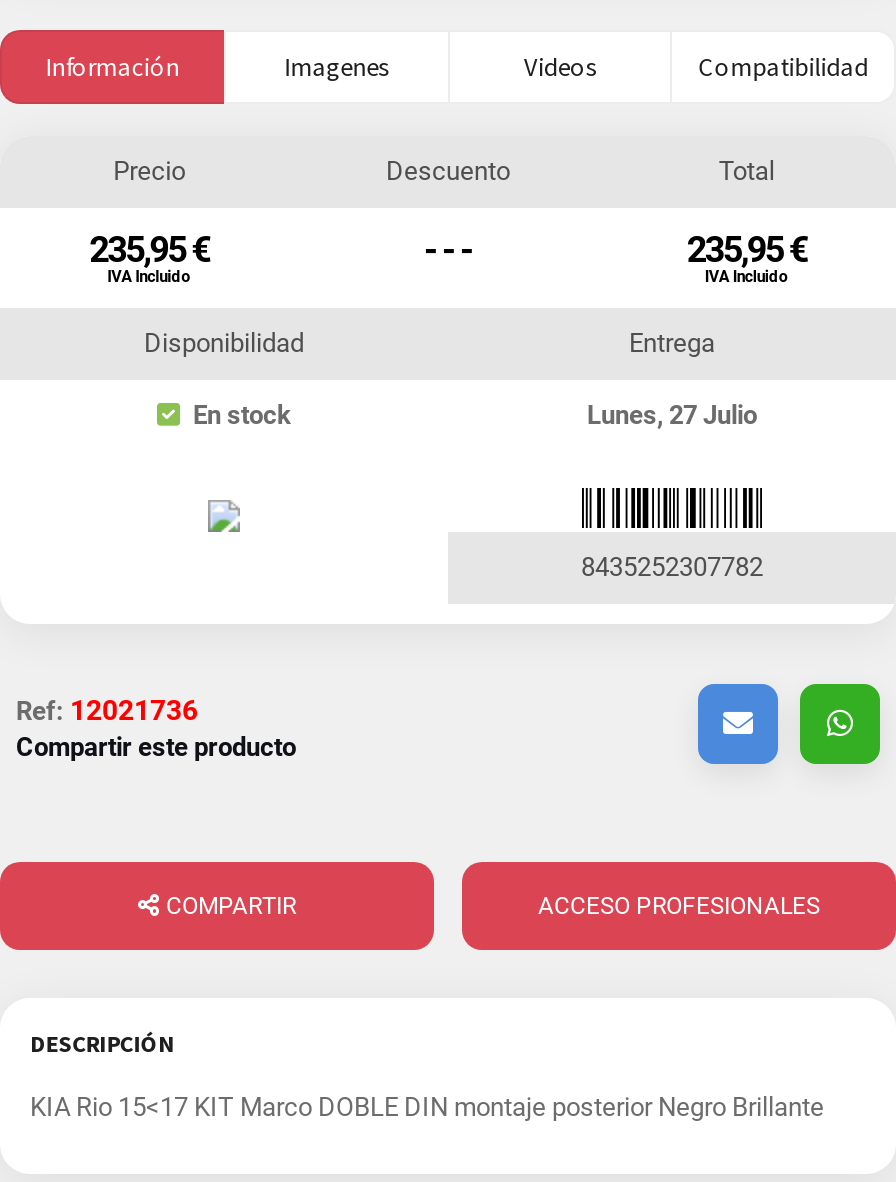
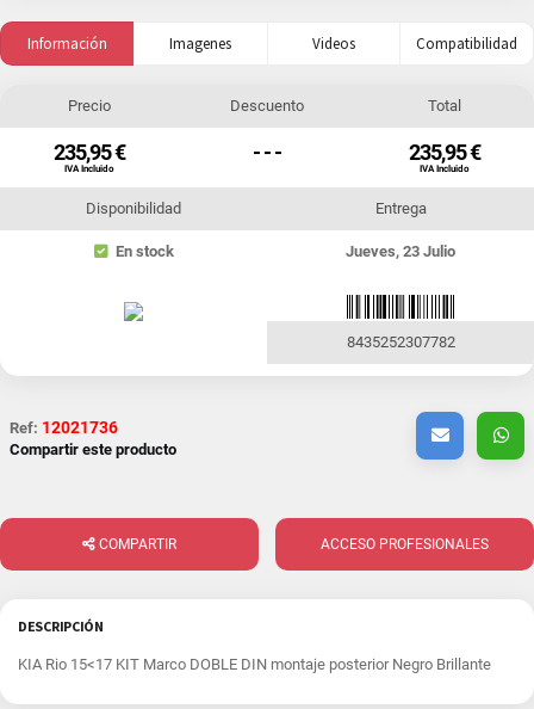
- Lunes, 27 Julio
+ Jueves, 23 Julio
